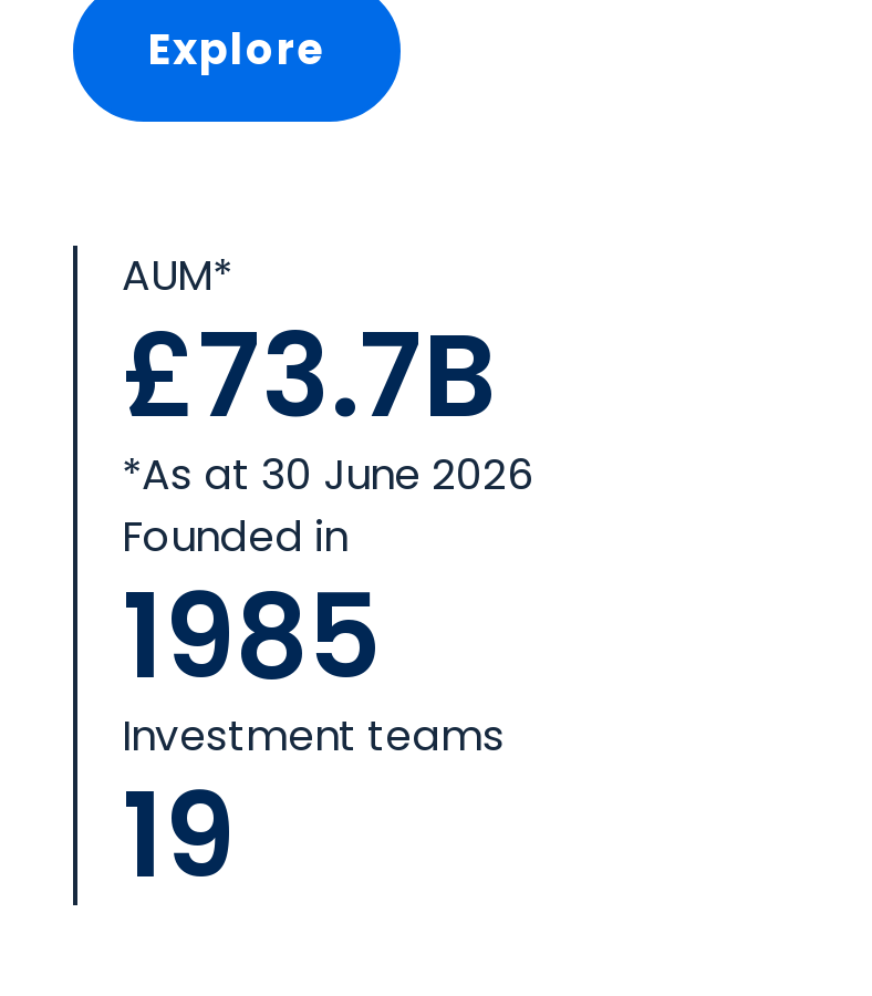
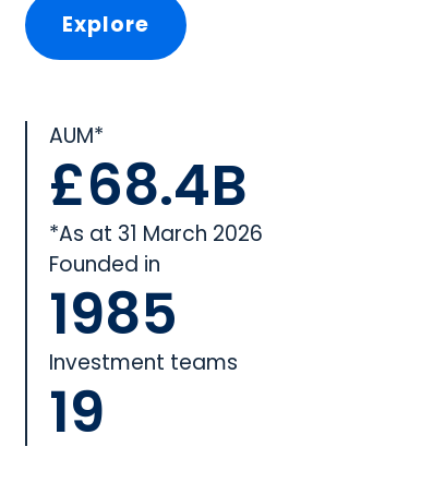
- £73.7B
- *As at 30 June 2026
+ £68.4B
+ *As at 31 March 2026
